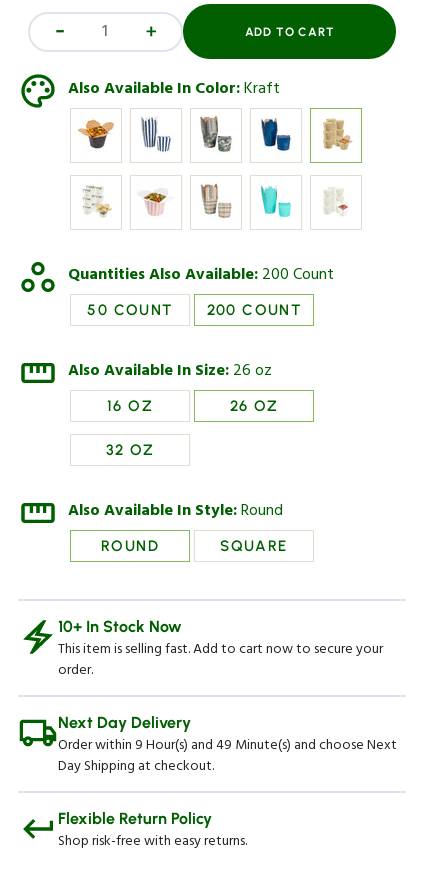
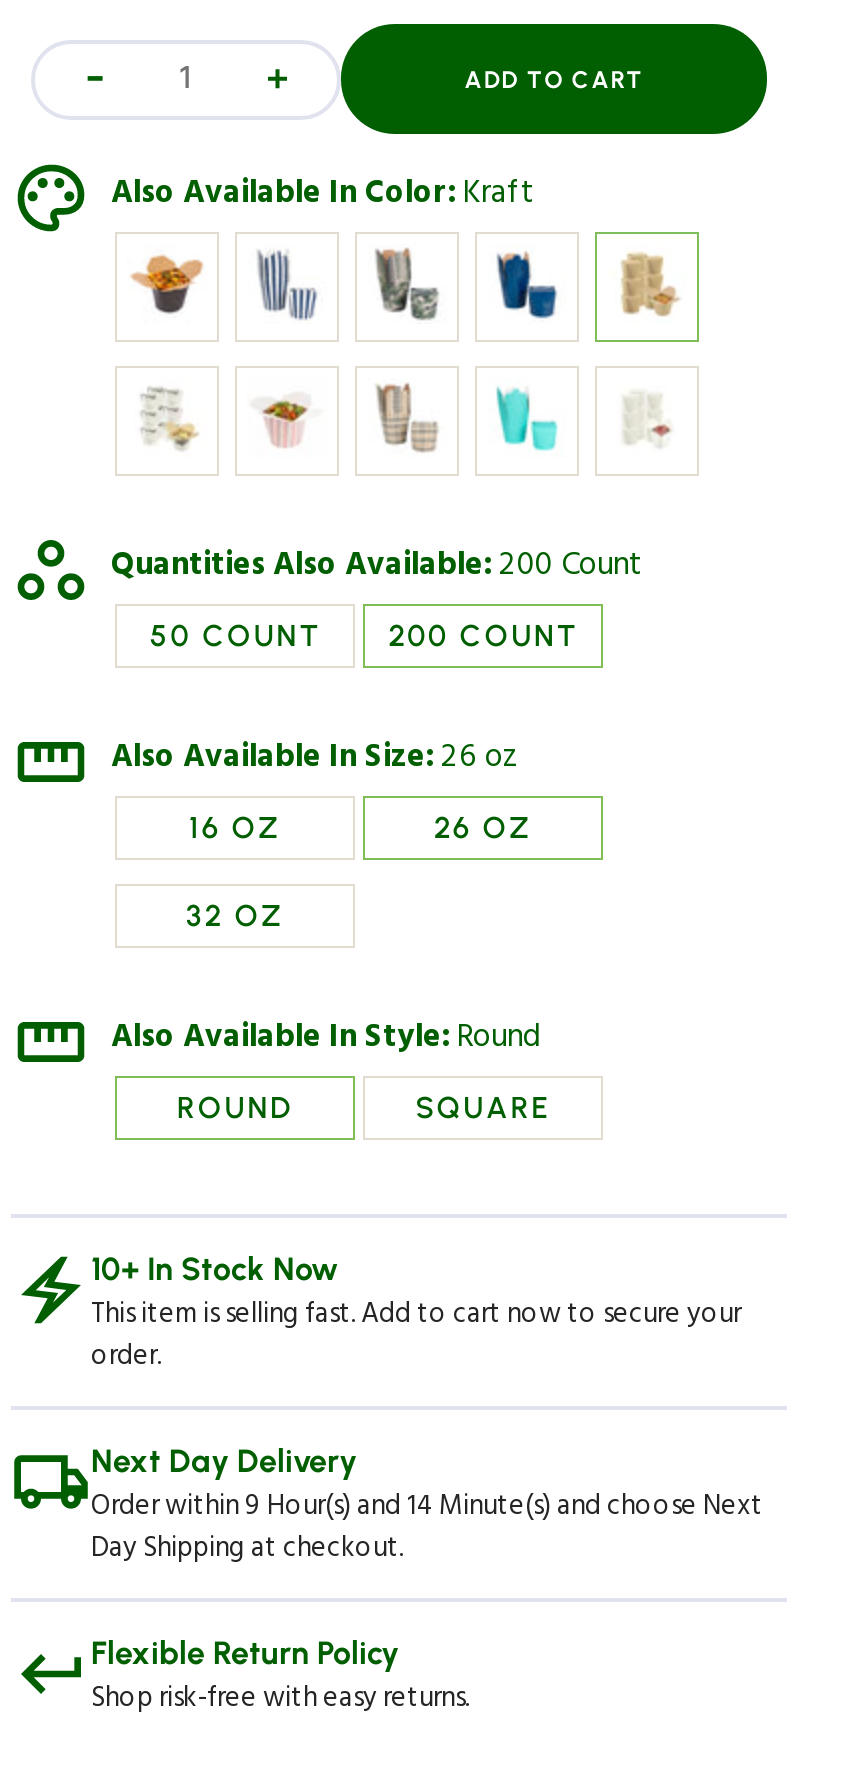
- Order within 9 Hour(s) and 49 Minute(s) and choose Next
+ Order within 9 Hour(s) and 14 Minute(s) and choose Next
